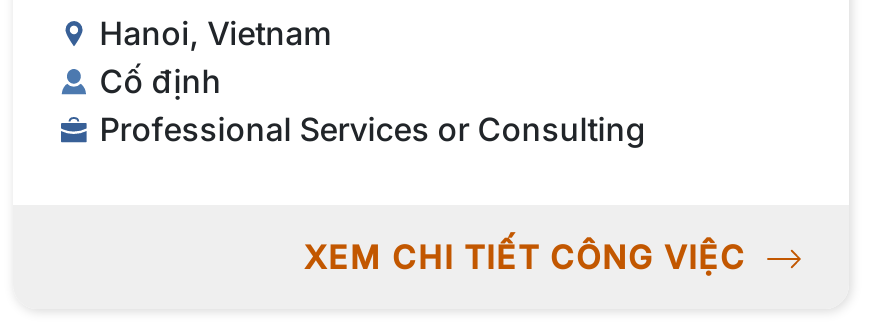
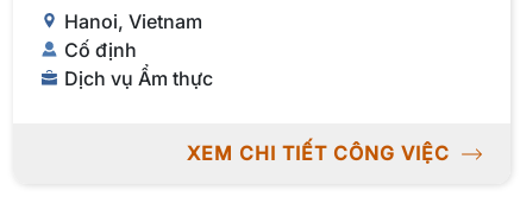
- Professional Services or Consulting
+ Dịch vụ Ẩm thực
